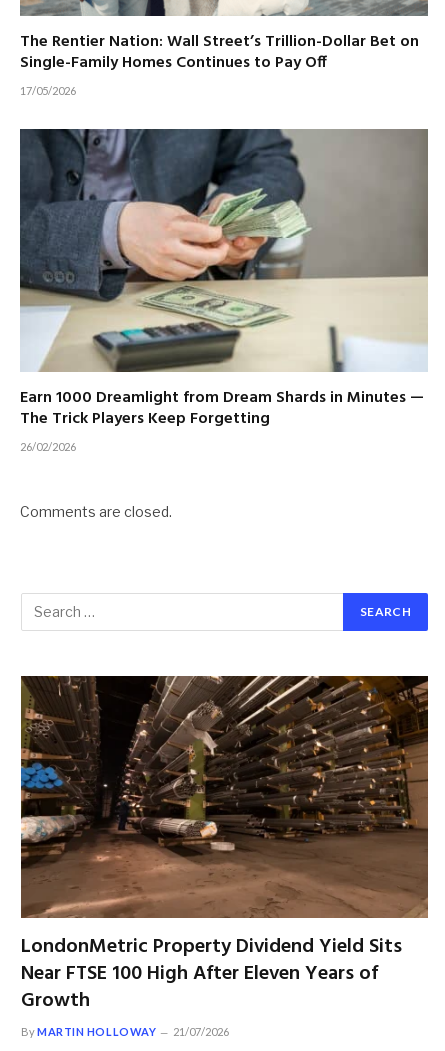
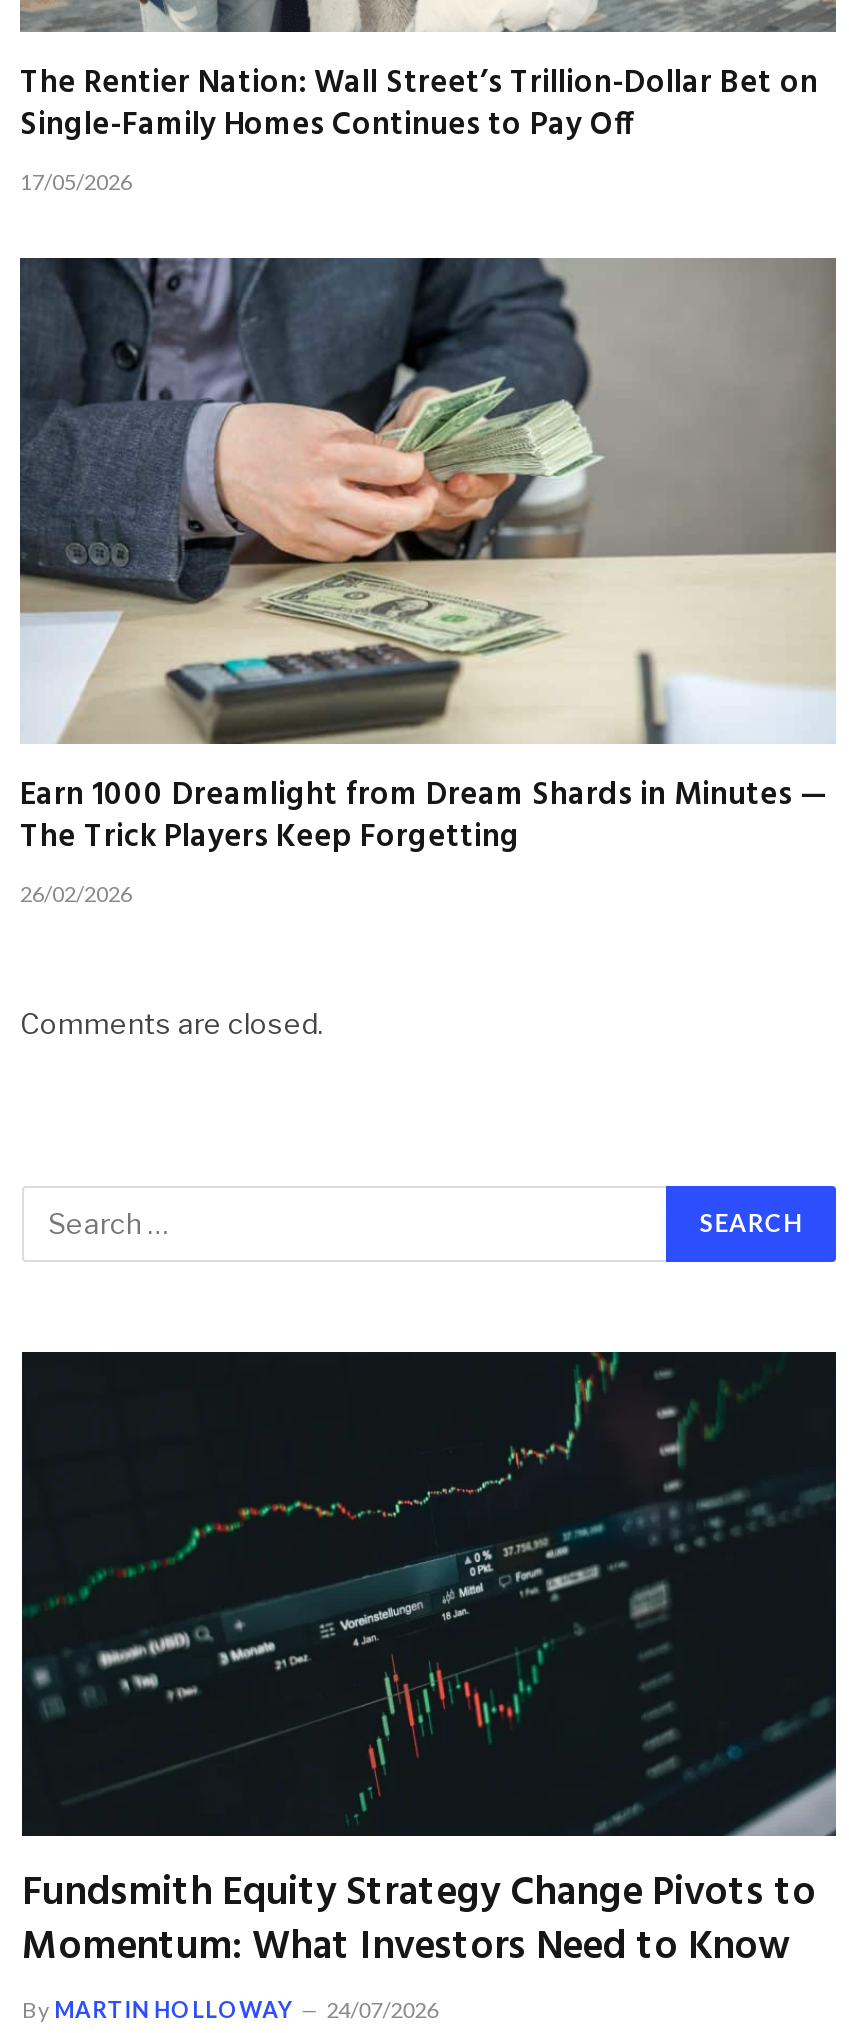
- [image]
- LondonMetric Property Dividend Yield Sits
- Near FTSE 100 High After Eleven Years of
- Growth
+ [image]
+ Fundsmith Equity Strategy Change Pivots to
+ Momentum: What Investors Need to Know

- By MARTIN HOLLOWAY 21/07/2026
+ By MARTIN HOLLOWAY 24/07/2026
